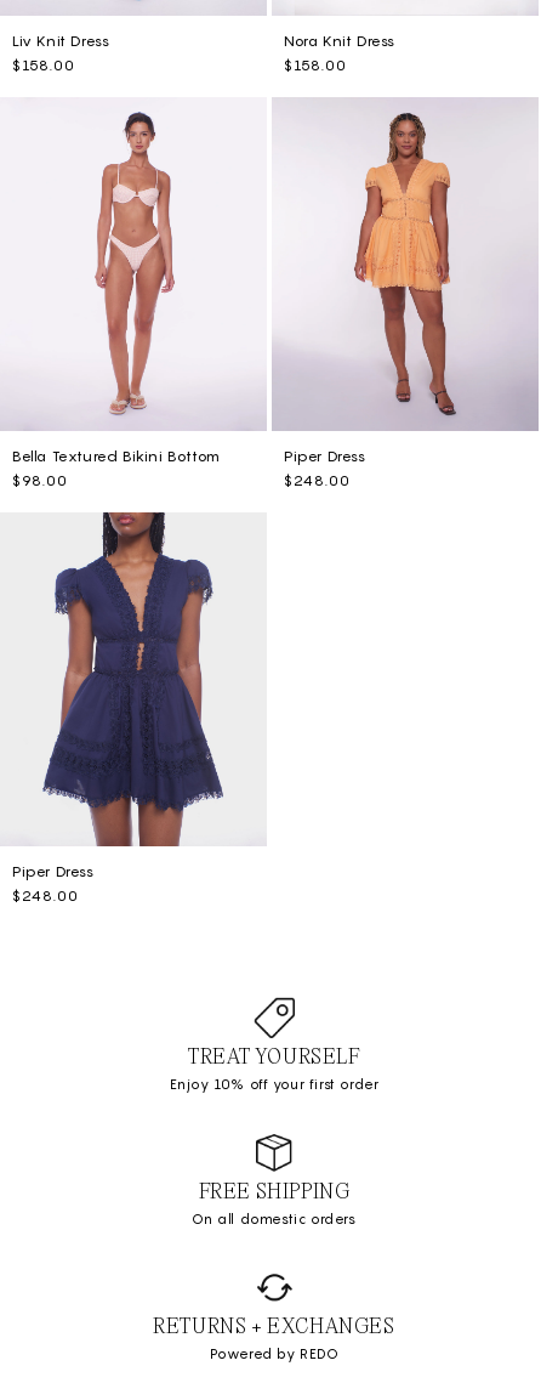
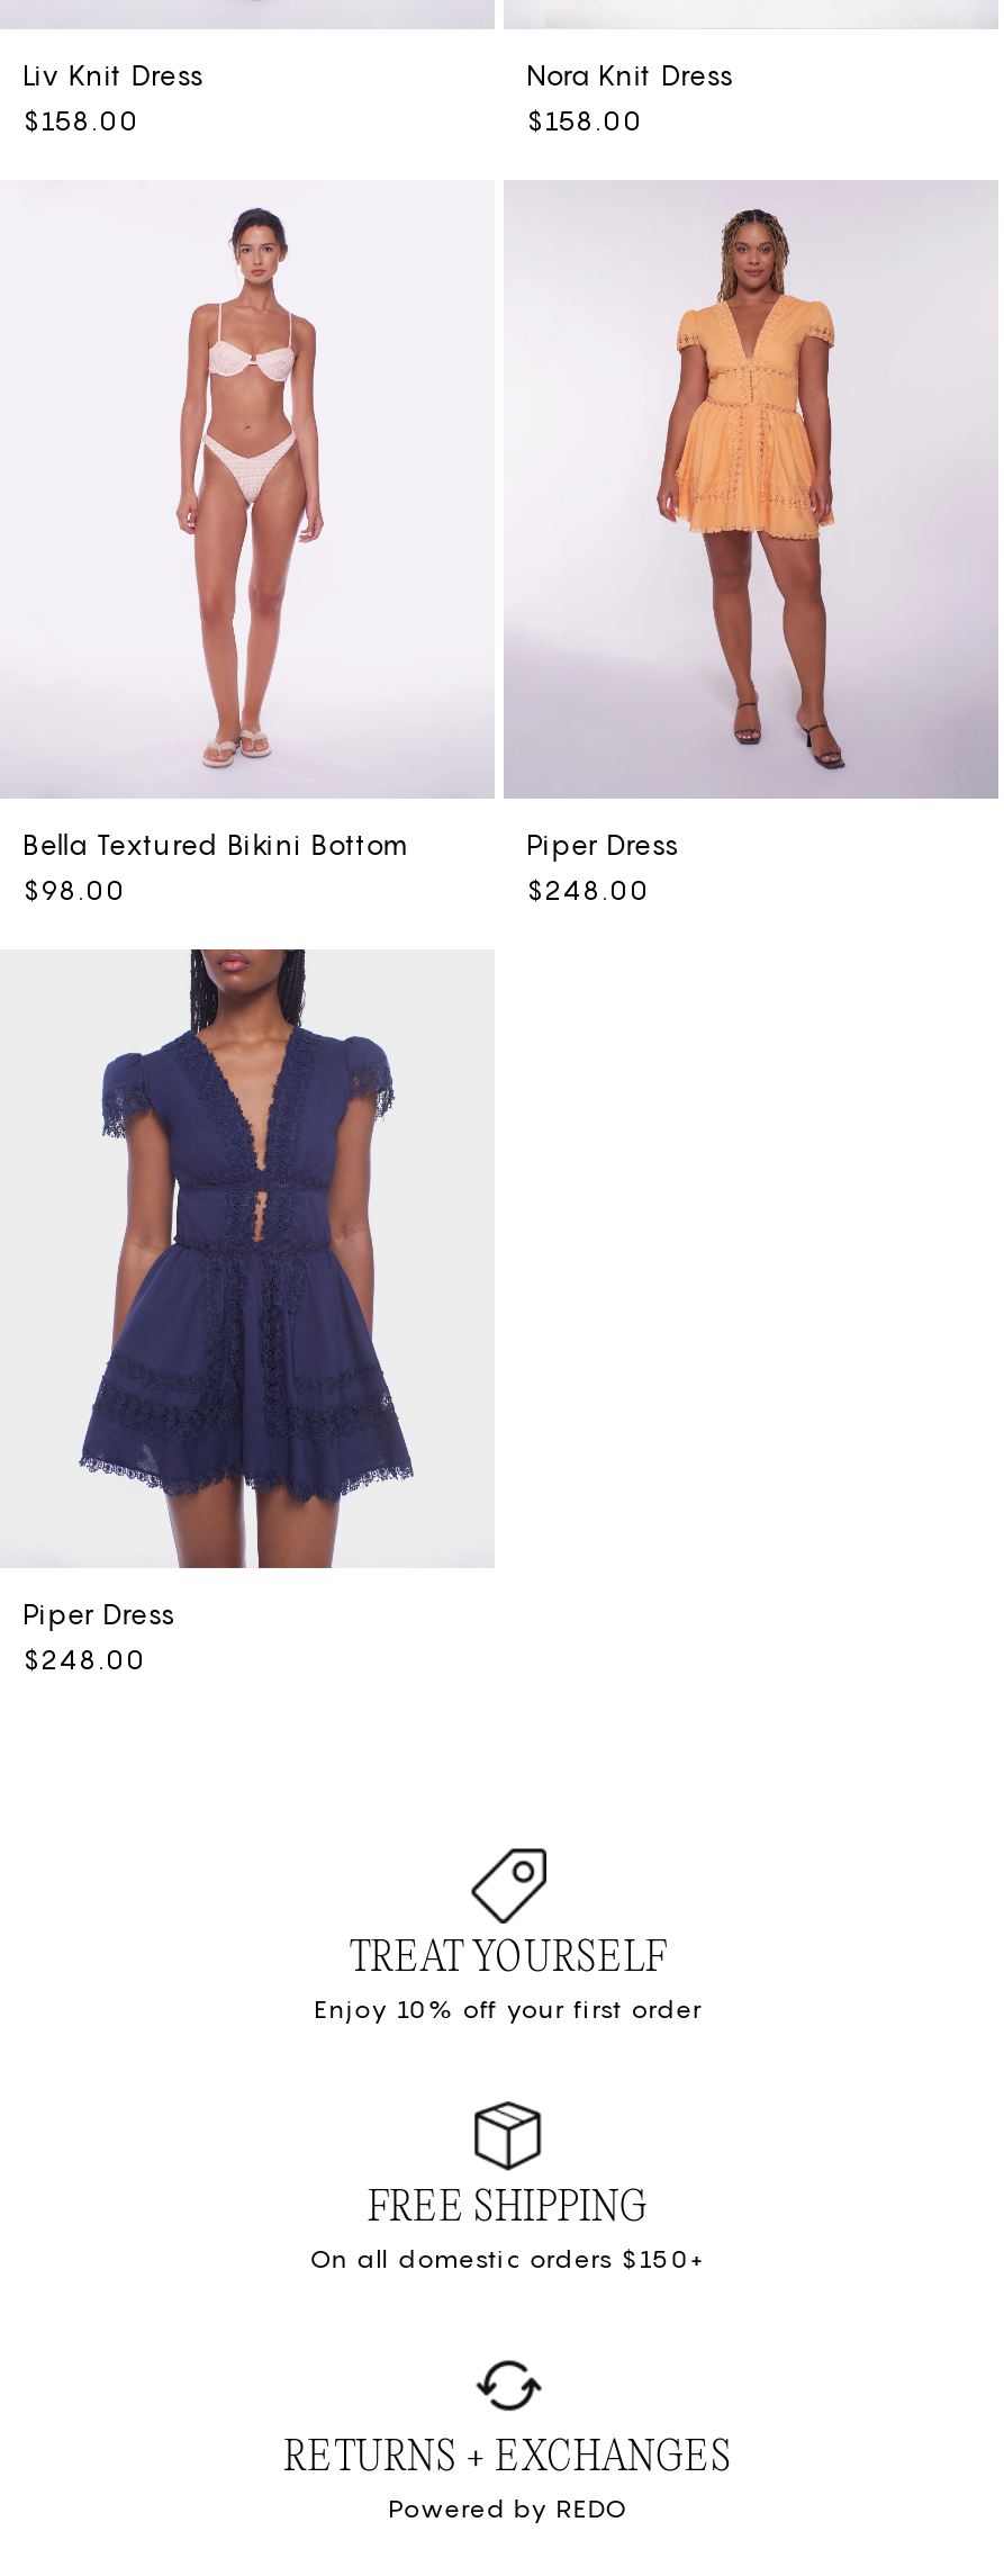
- On all domestic orders
+ On all domestic orders $150+
